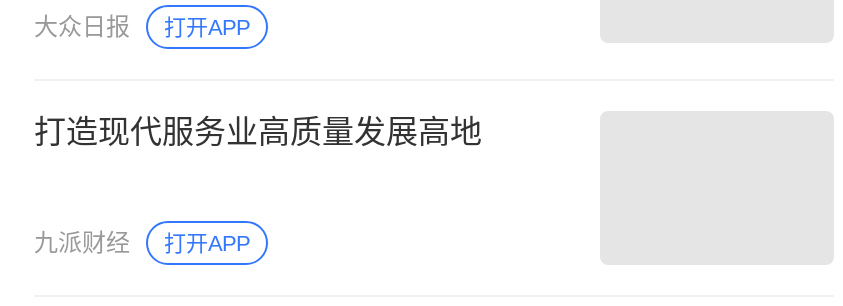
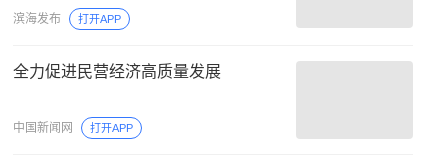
- 大众日报
+ 滨海发布

- 打造现代服务业高质量发展高地
+ 全力促进民营经济高质量发展

- 九派财经
+ 中国新闻网
